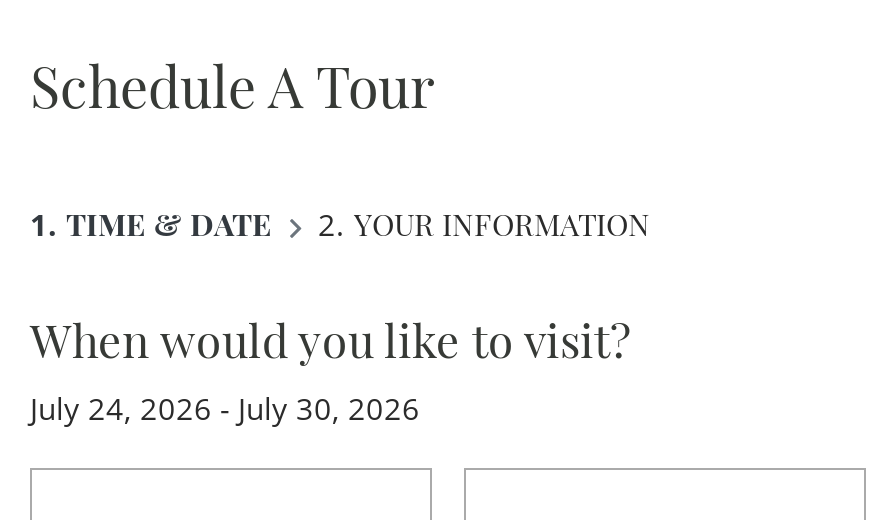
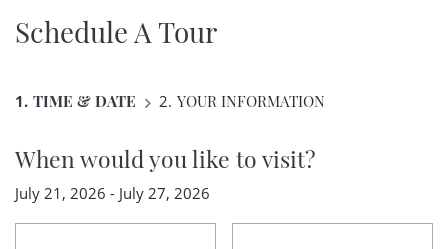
- July 24, 2026 - July 30, 2026
+ July 21, 2026 - July 27, 2026
